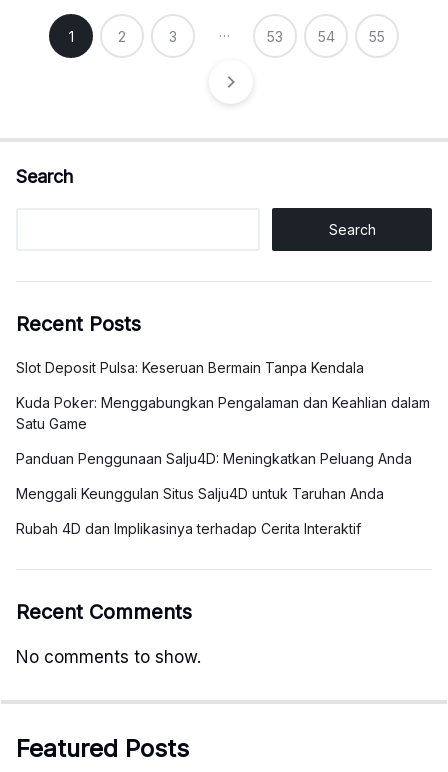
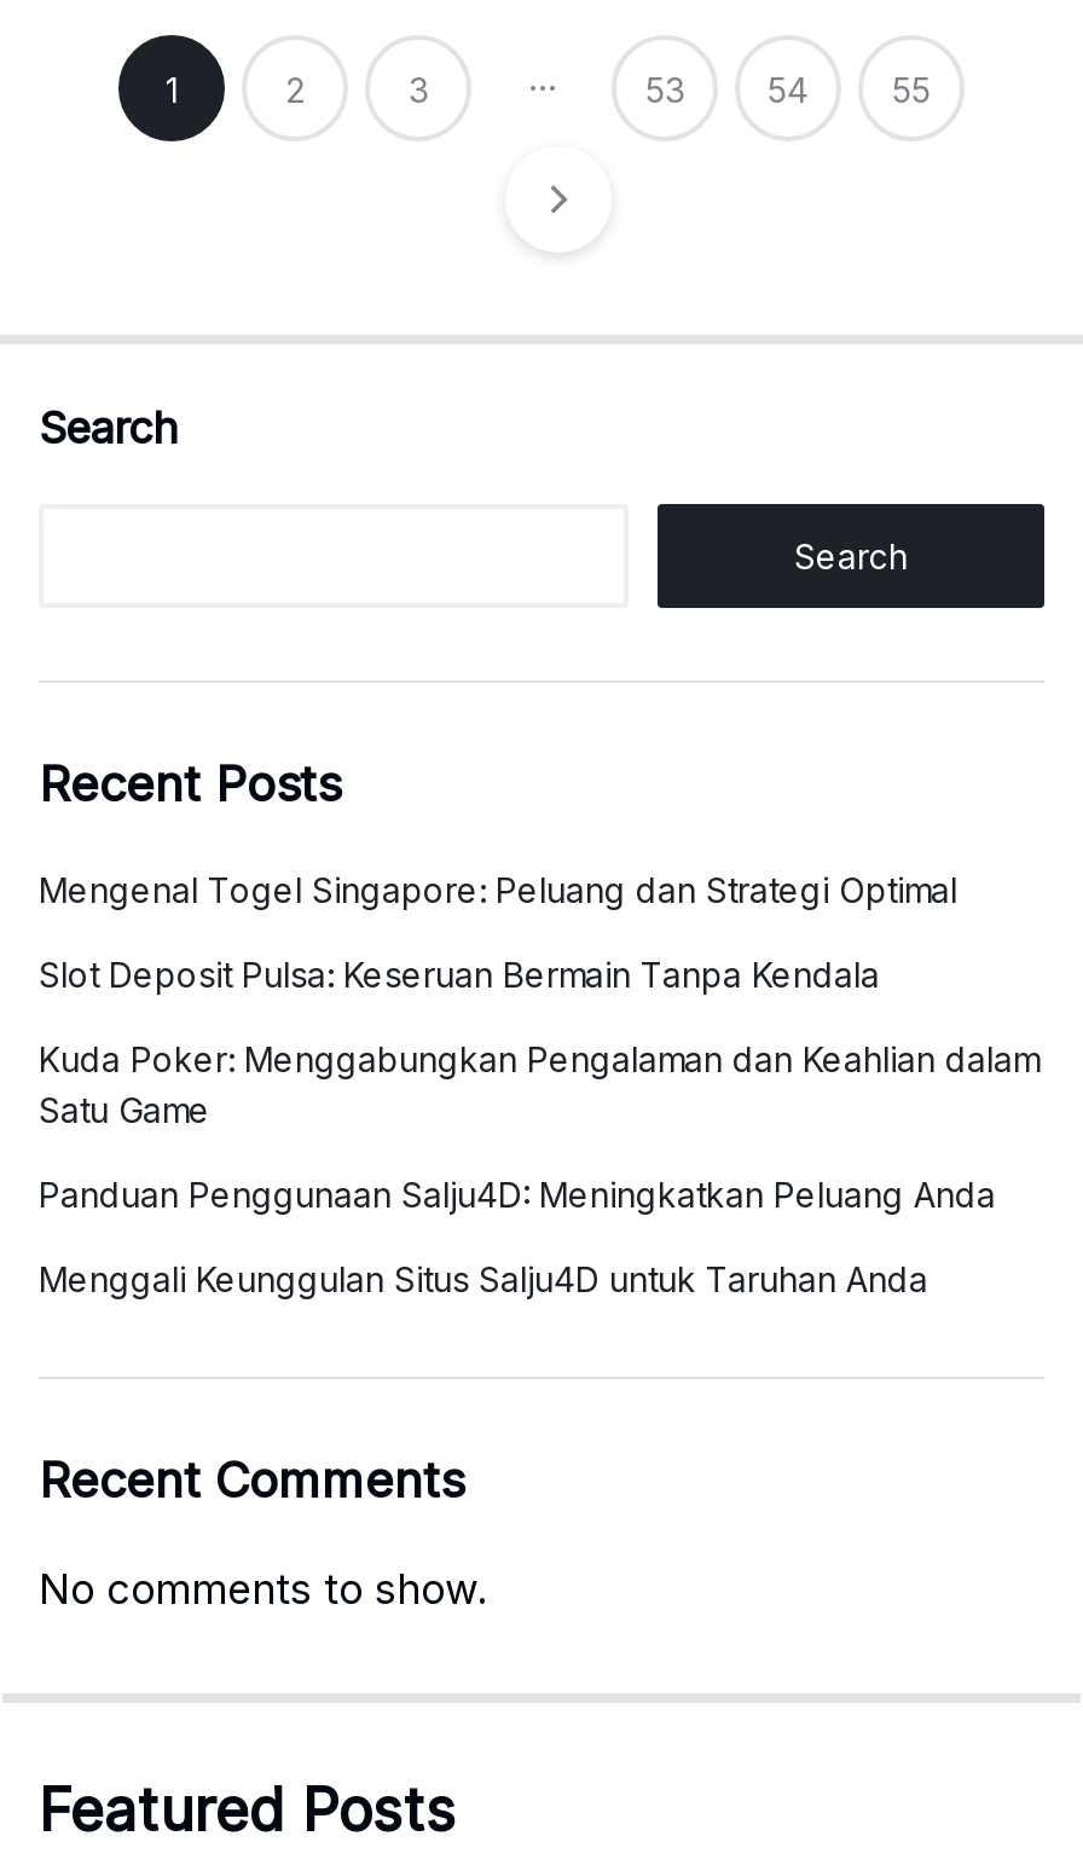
+ Mengenal Togel Singapore: Peluang dan Strategi Optimal

moved down: Slot Deposit Pulsa: Keseruan Bermain Tanpa Kendala | Kuda Poker: Menggabungkan Pengalaman dan Keahlian dalam | Satu Game | Panduan Penggunaan Salju4D: Meningkatkan Peluang Anda | Menggali Keunggulan Situs Salju4D untuk Taruhan Anda

- Rubah 4D dan Implikasinya terhadap Cerita Interaktif
